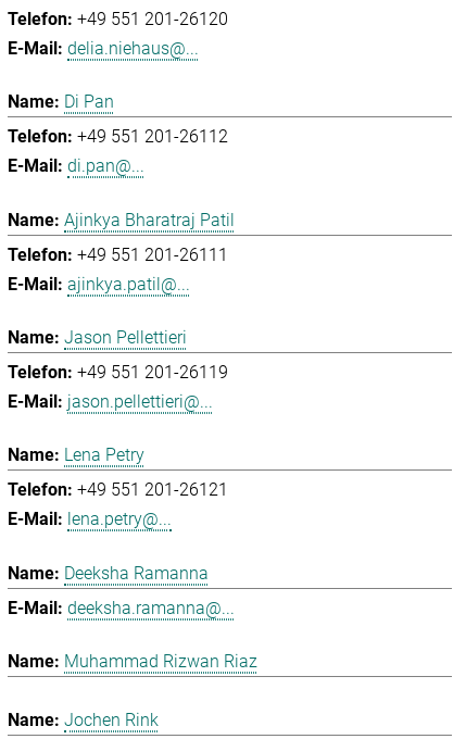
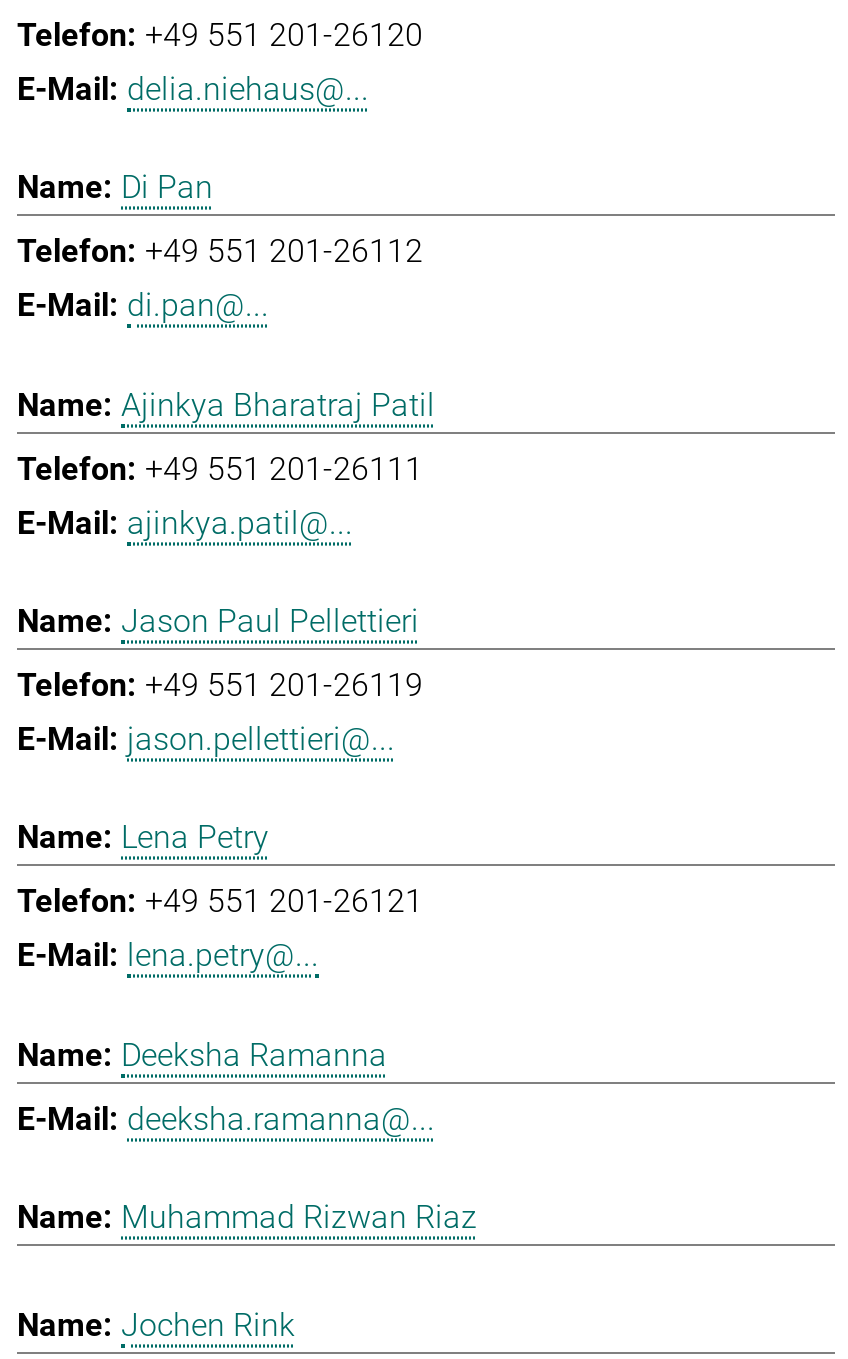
- Jason Pellettieri
+ Jason Paul Pellettieri
